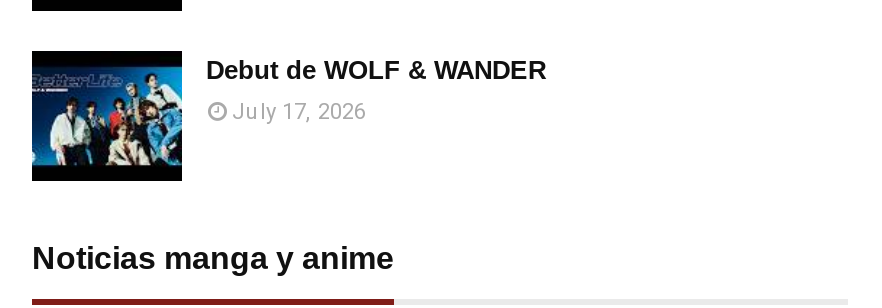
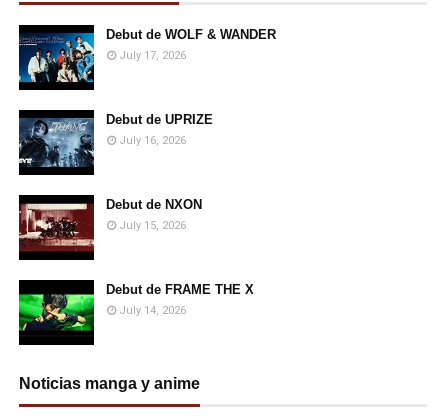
+ [image]
+ Debut de UPRIZE
+ July 16, 2026

+ [image]
+ Debut de NXON
+ July 15, 2026

+ [image]
+ Debut de FRAME THE X
+ July 14, 2026
